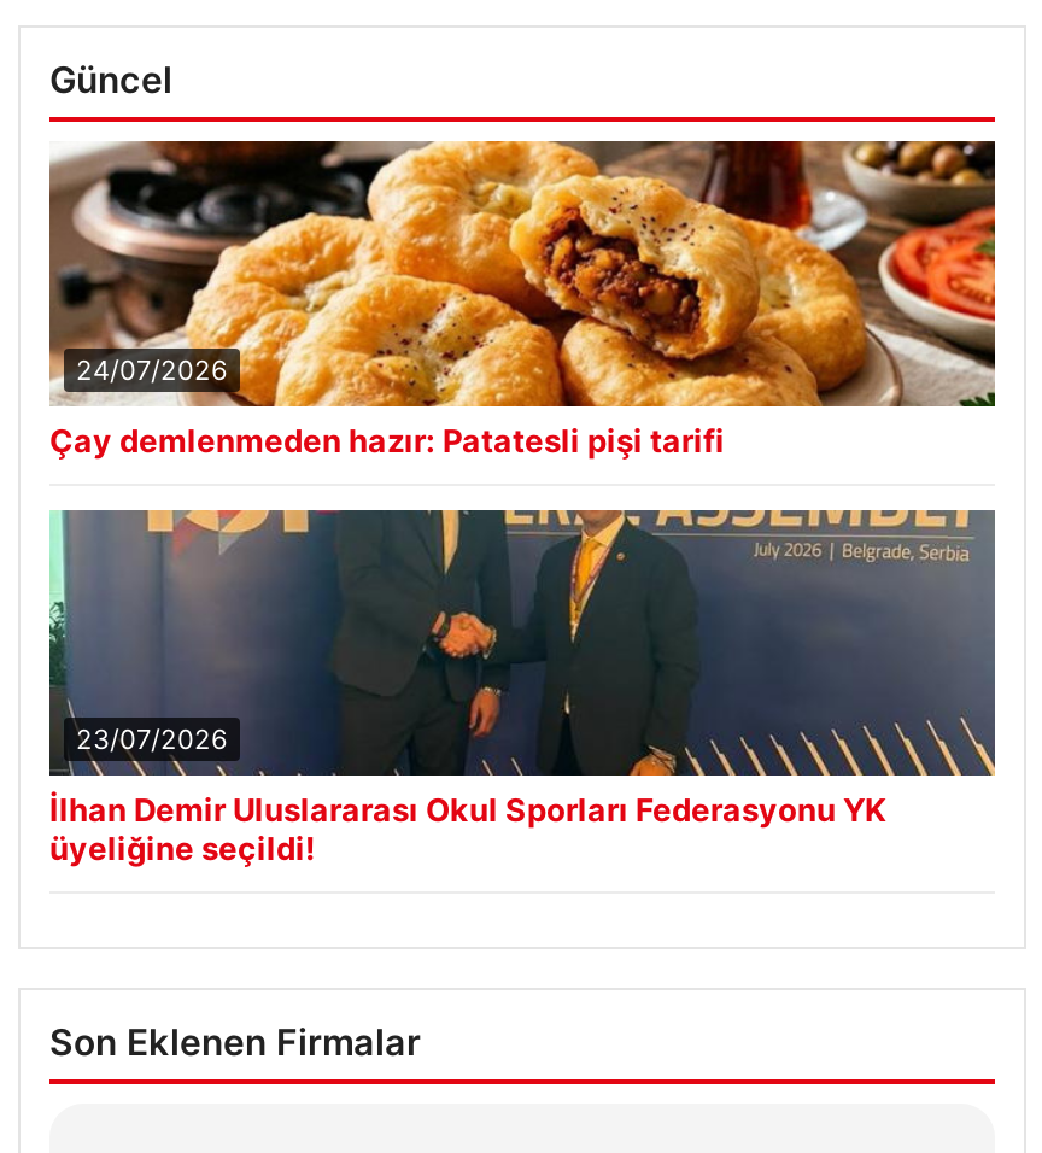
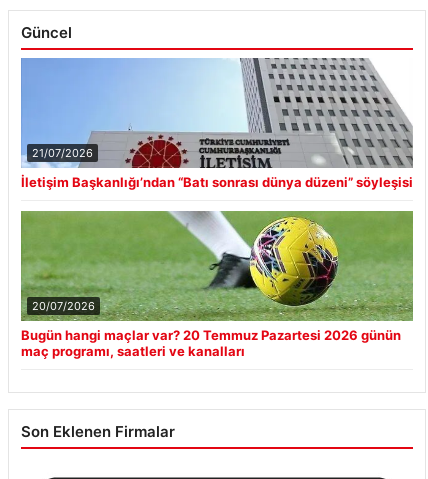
- [image]
- 24/07/2026
+ [image]
+ 21/07/2026

- Çay demlenmeden hazır: Patatesli pişi tarifi
+ İletişim Başkanlığı’ndan “Batı sonrası dünya düzeni” söyleşisi

- [image]
- 23/07/2026
+ [image]
+ 20/07/2026

- İlhan Demir Uluslararası Okul Sporları Federasyonu YK
- üyeliğine seçildi!
+ Bugün hangi maçlar var? 20 Temmuz Pazartesi 2026 günün
+ maç programı, saatleri ve kanalları
